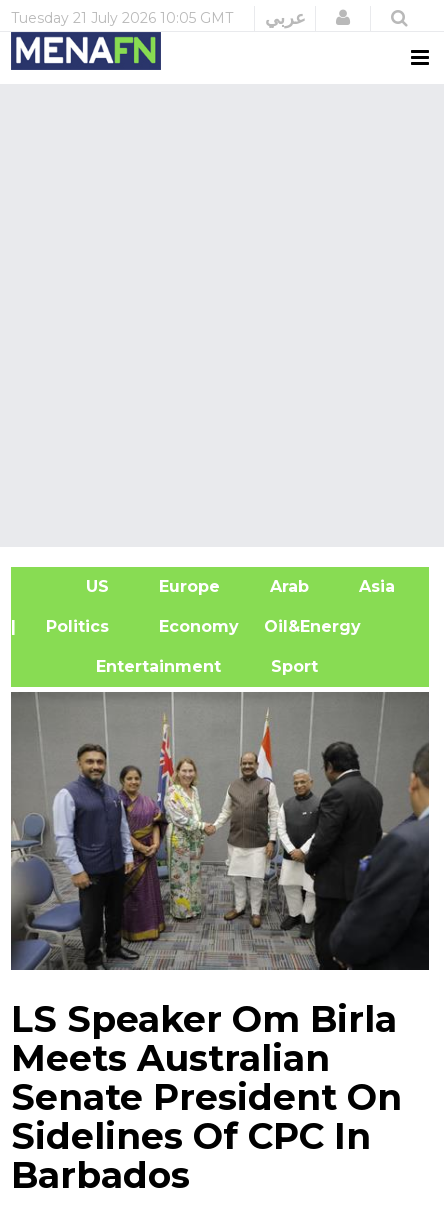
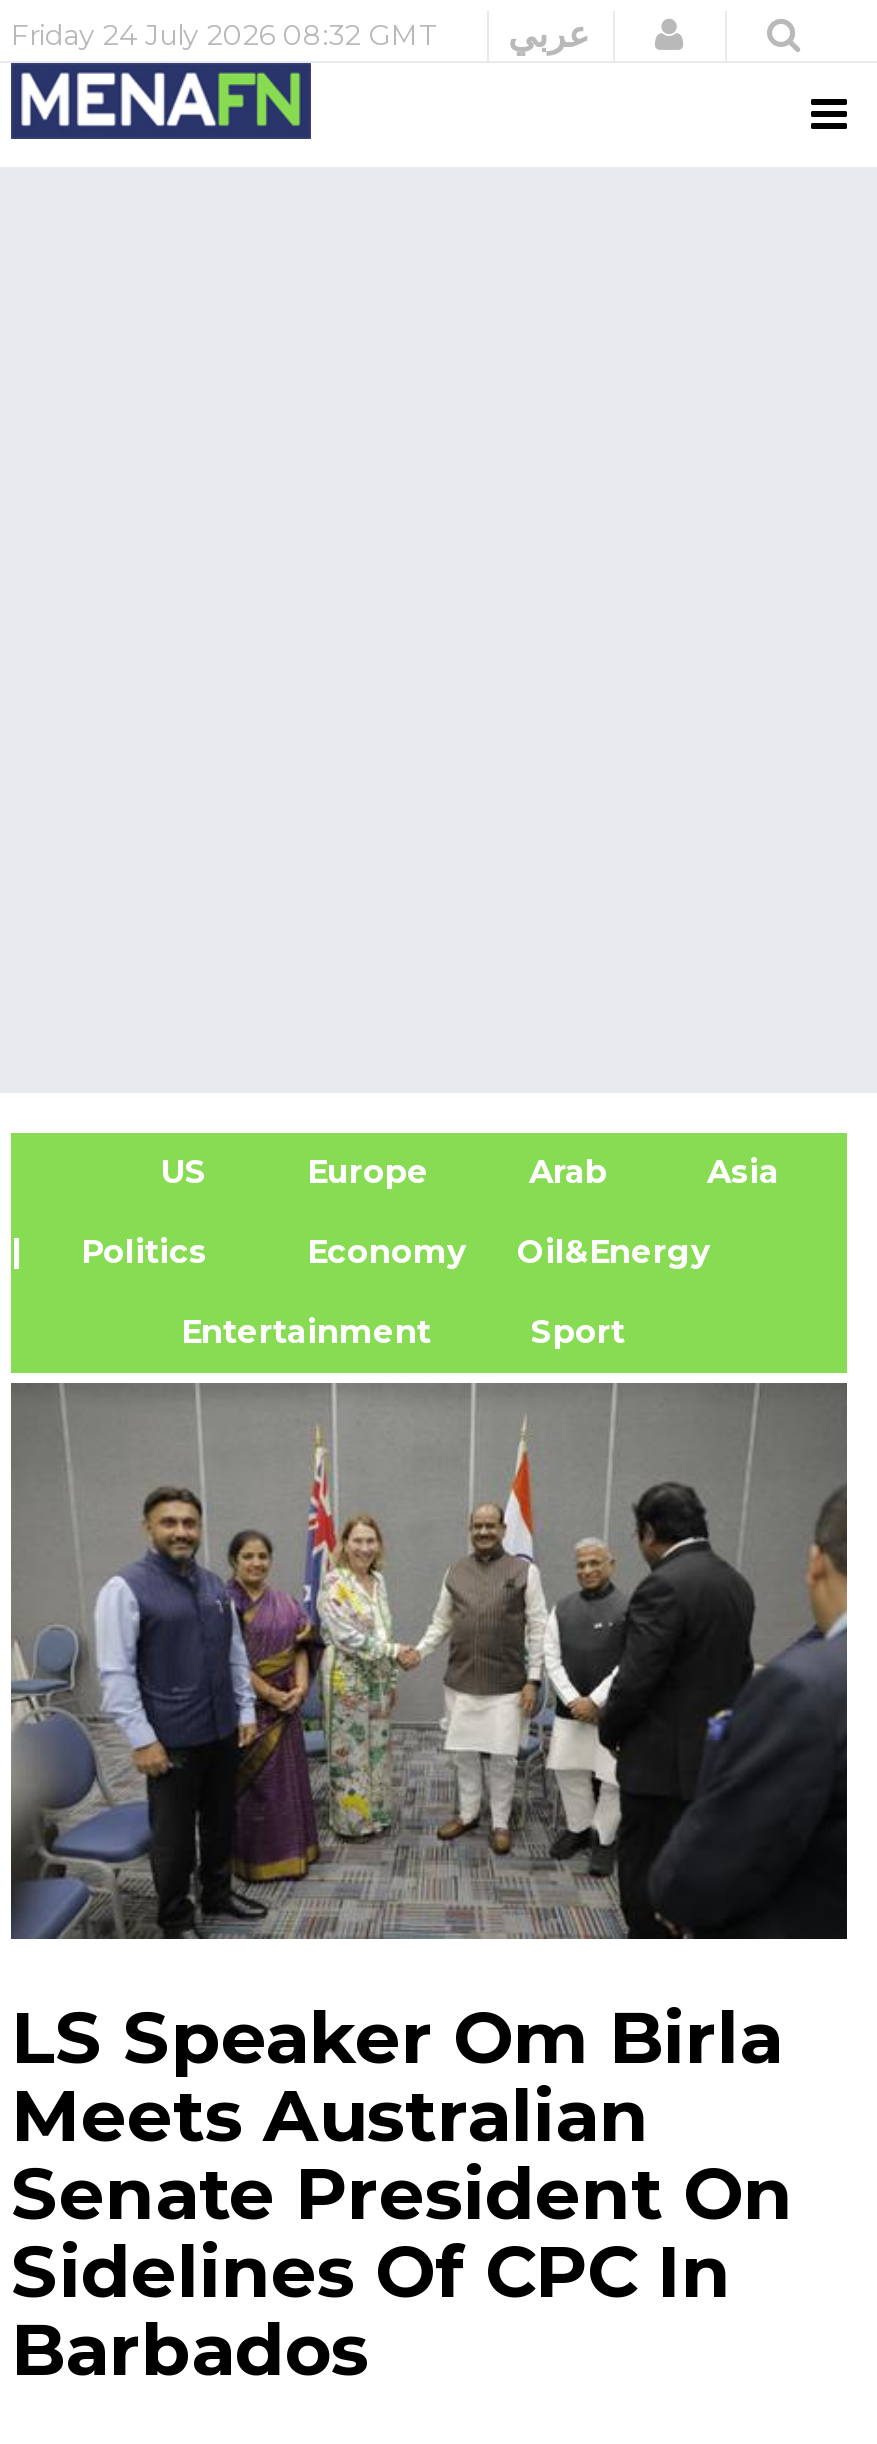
- Tuesday 21 July 2026 10:05 GMT
+ Friday 24 July 2026 08:32 GMT
